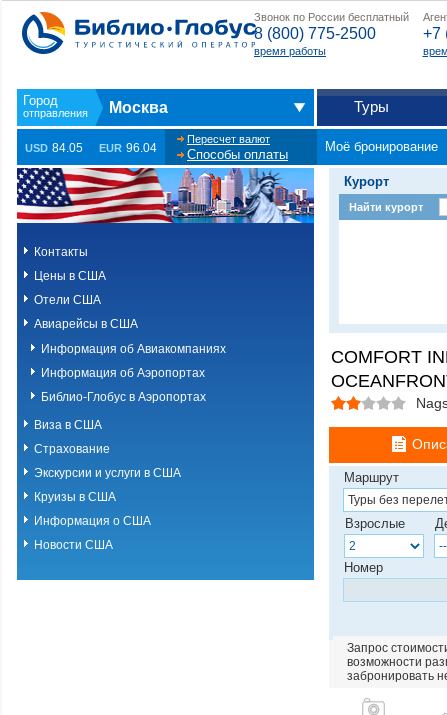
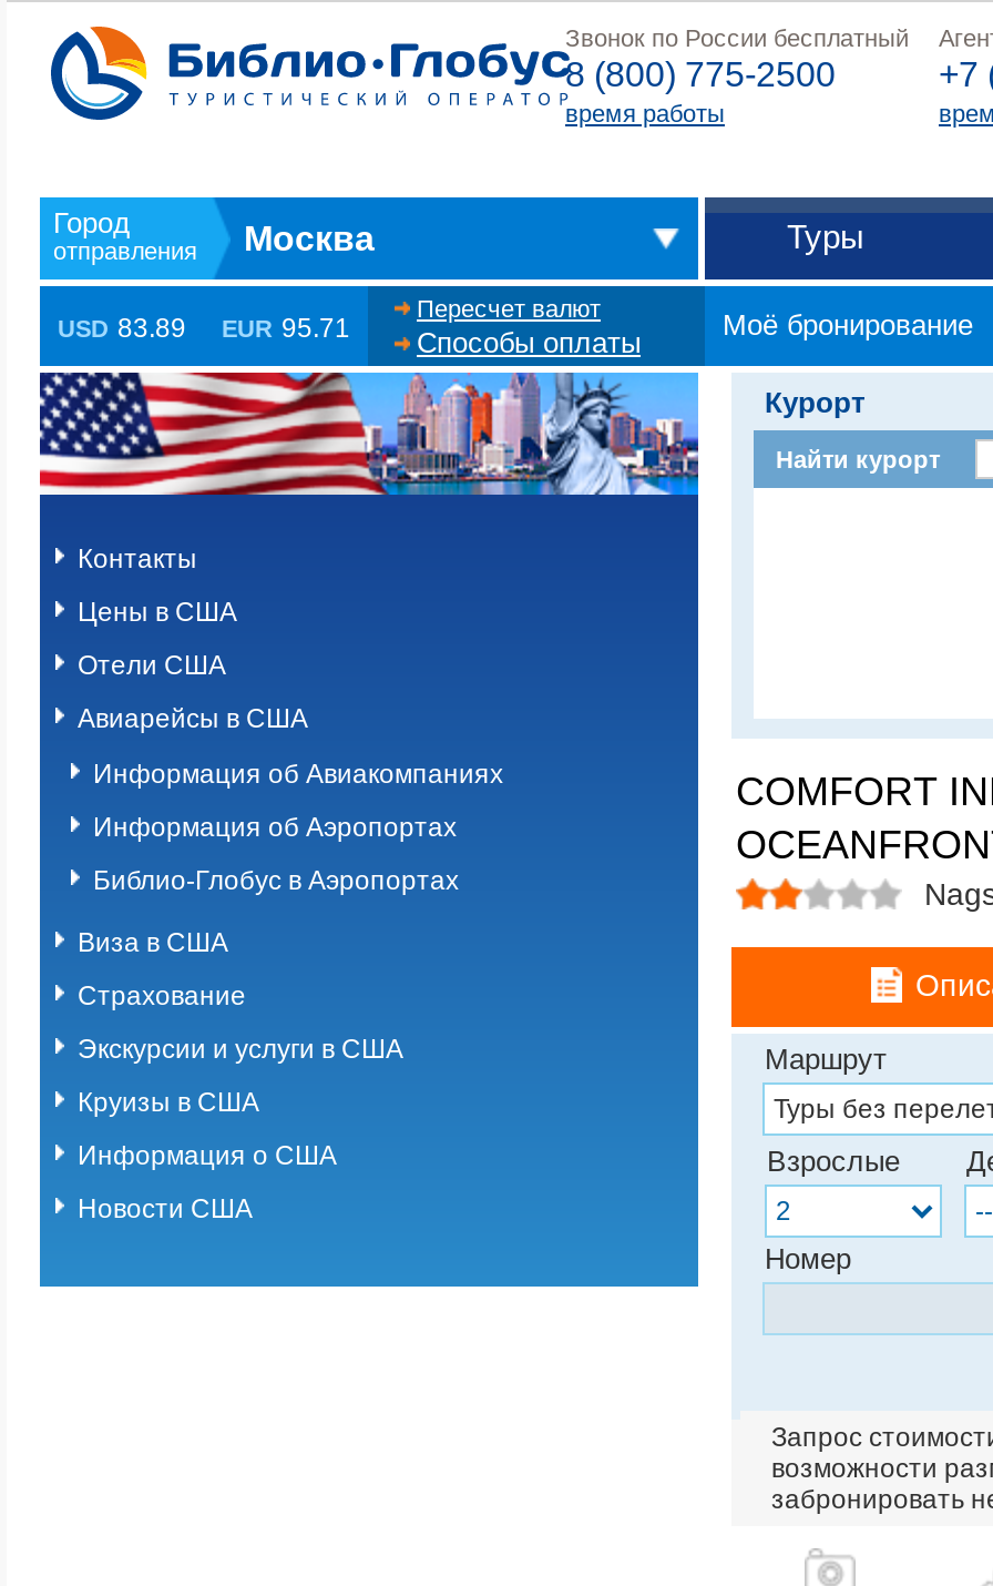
- USD 84.05
+ USD 83.89

- EUR 96.04
+ EUR 95.71
